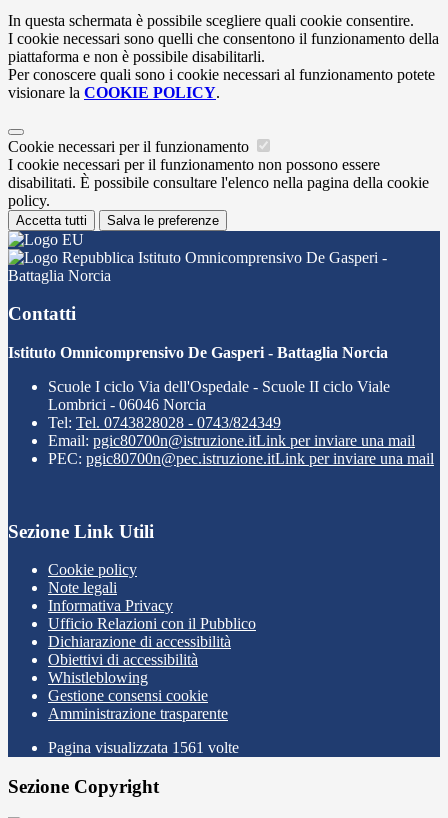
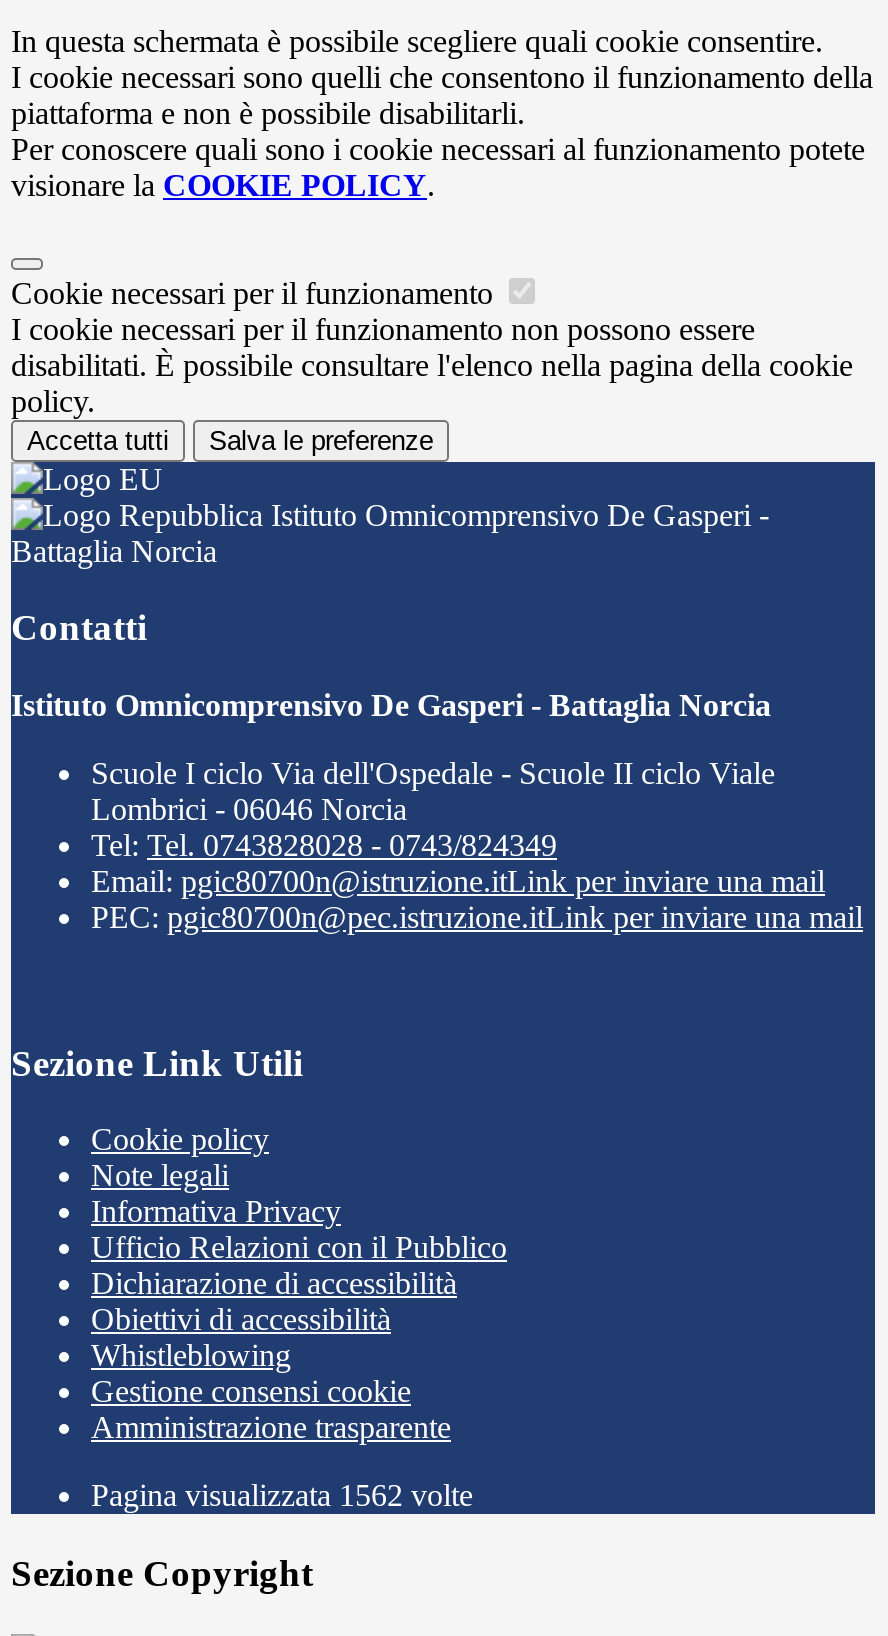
- Pagina visualizzata 1561 volte
+ Pagina visualizzata 1562 volte
